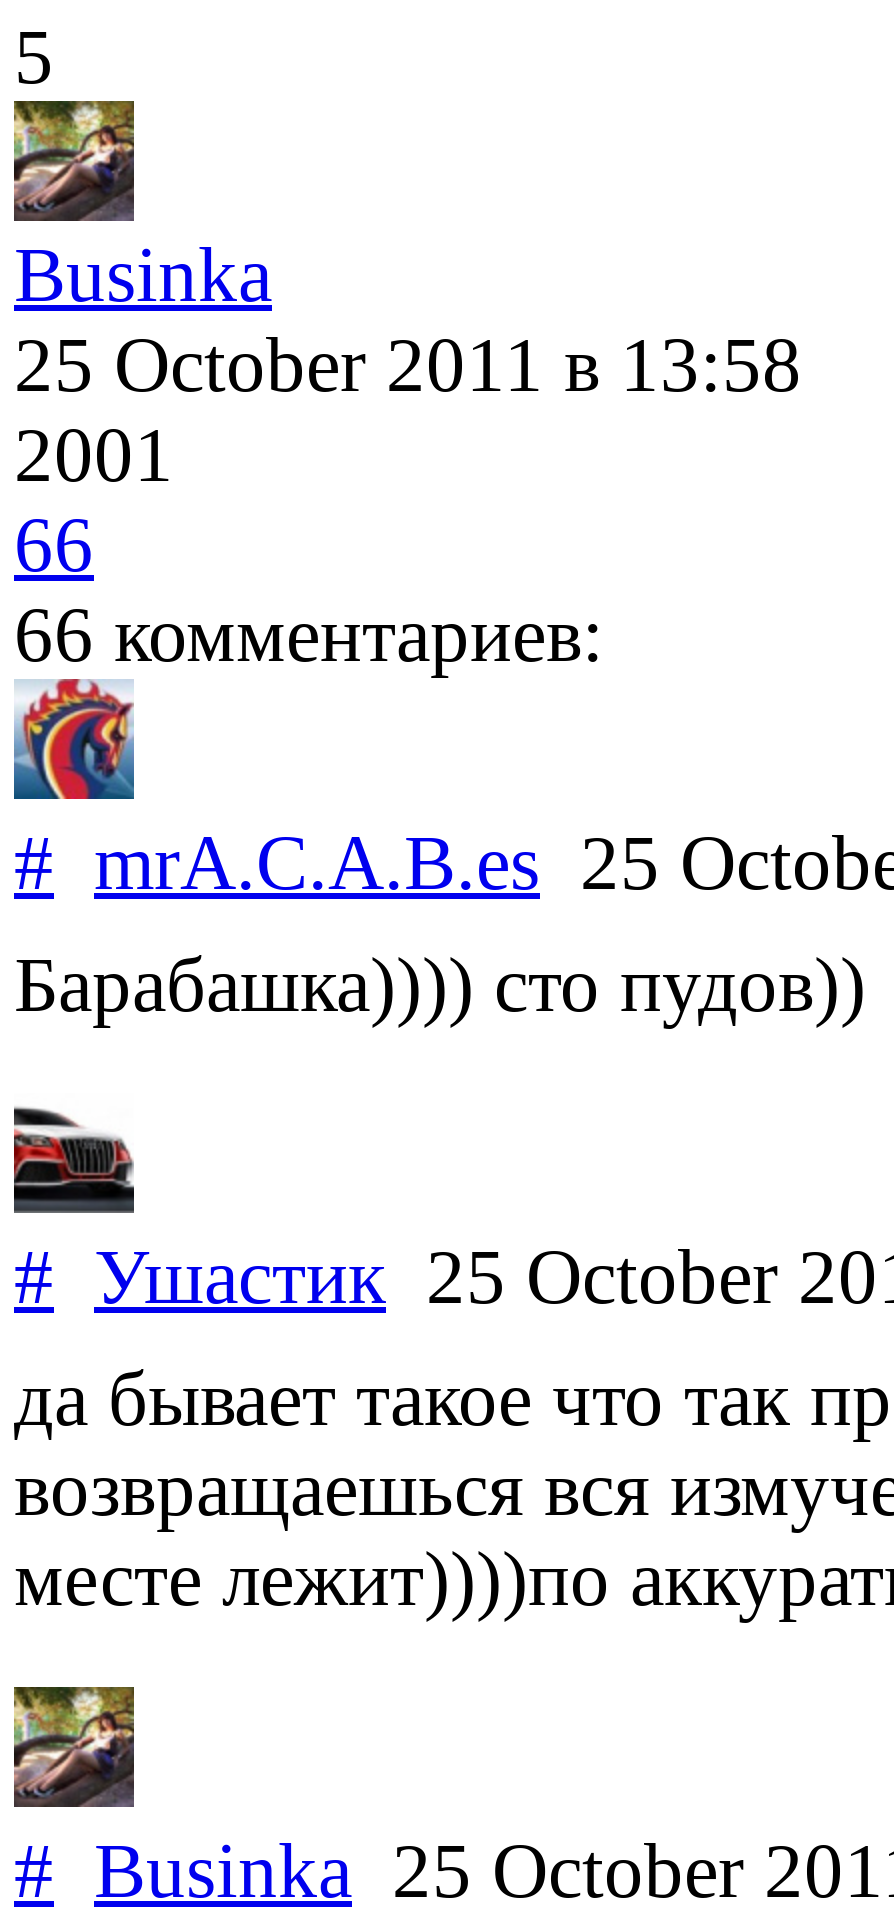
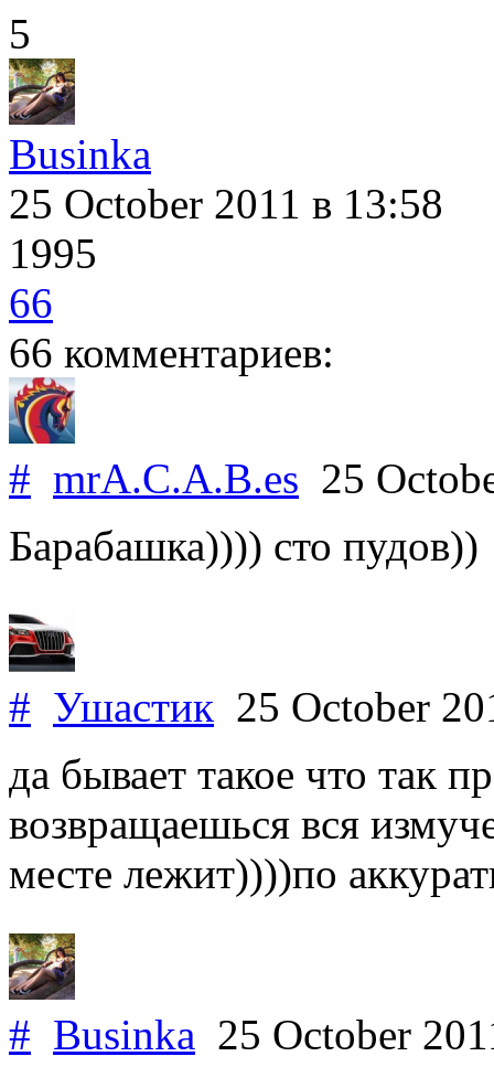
- 2001
+ 1995
